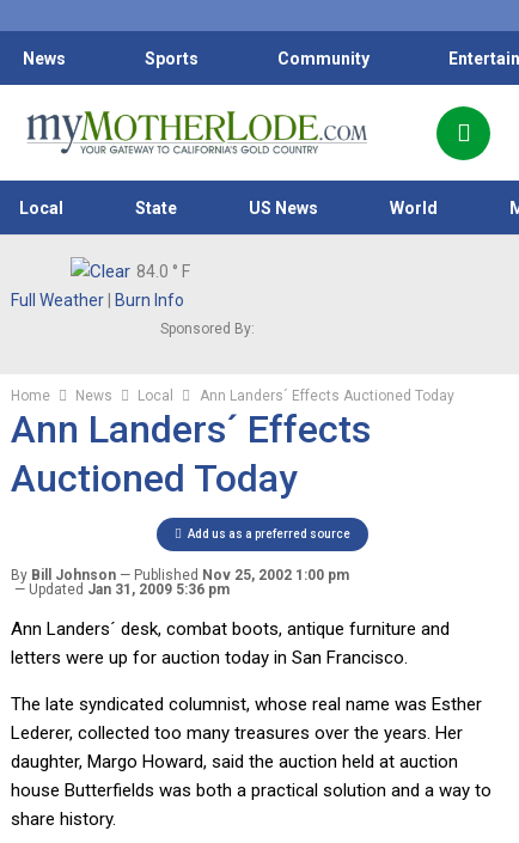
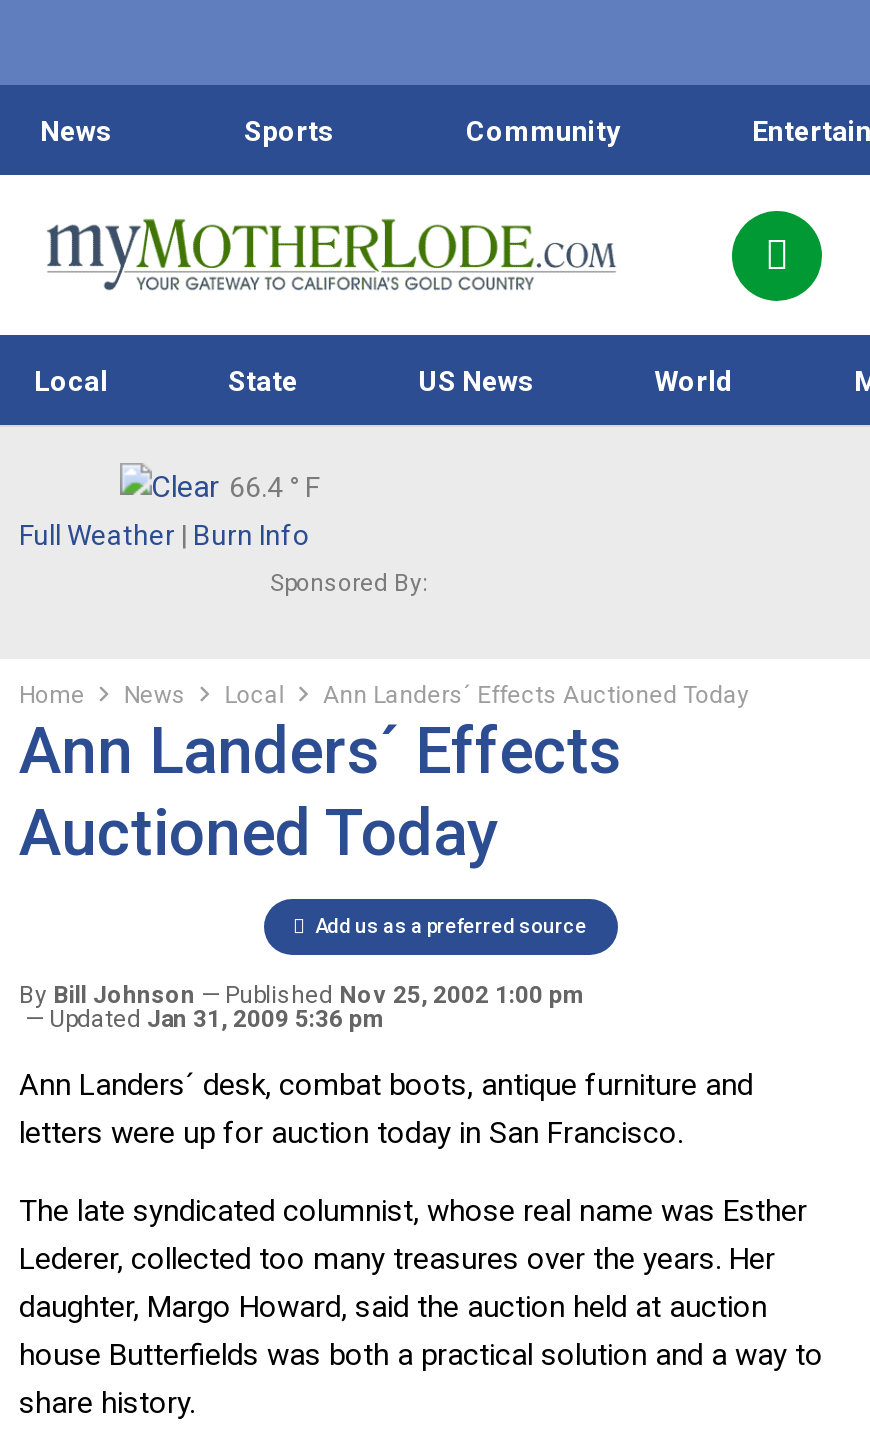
- 84.0 ° F
+ 66.4 ° F
